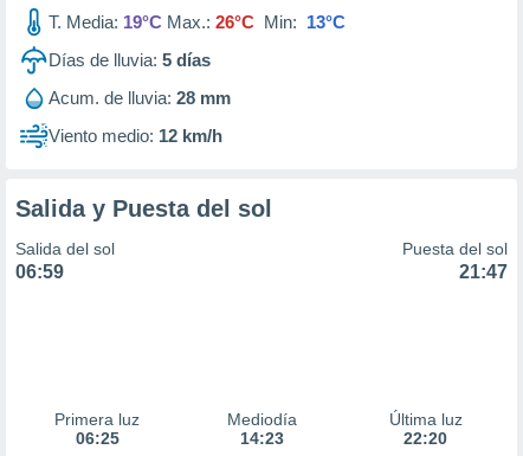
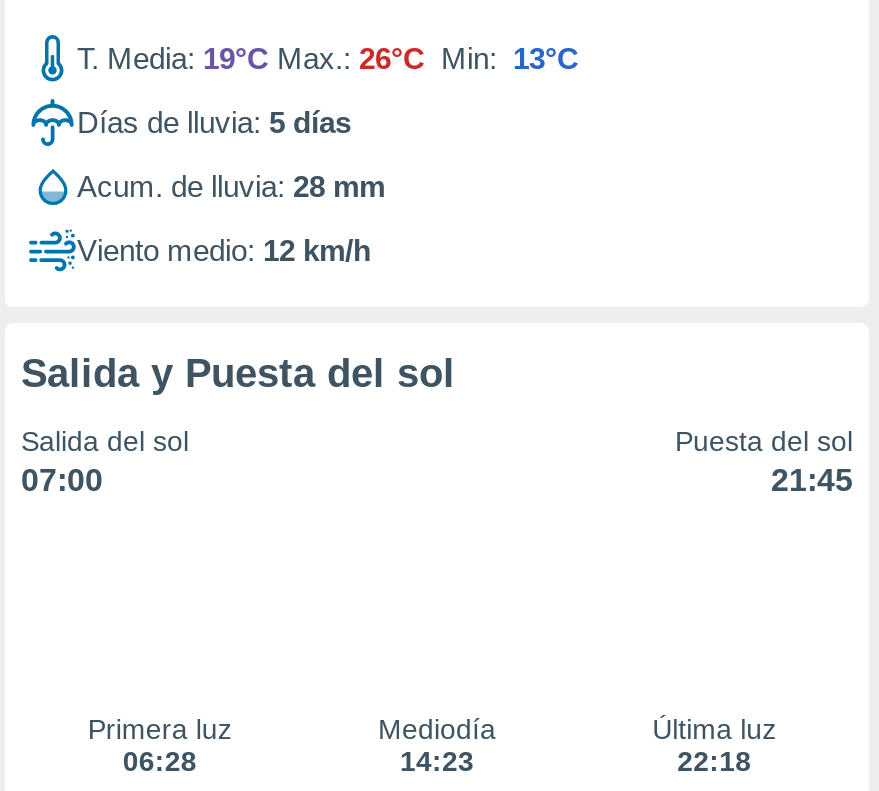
- 06:59
+ 07:00

- 21:47
+ 21:45

- 06:25
+ 06:28

- 22:20
+ 22:18
